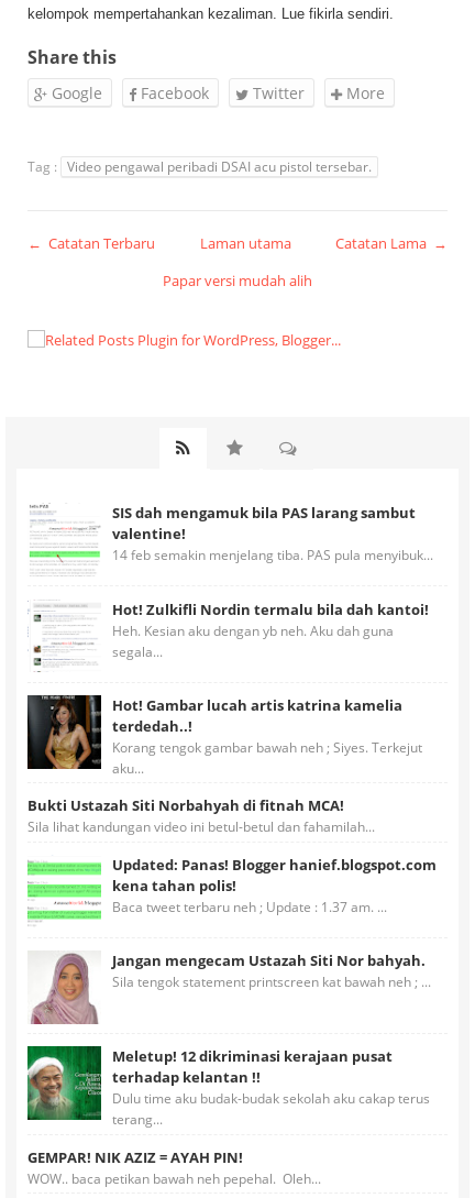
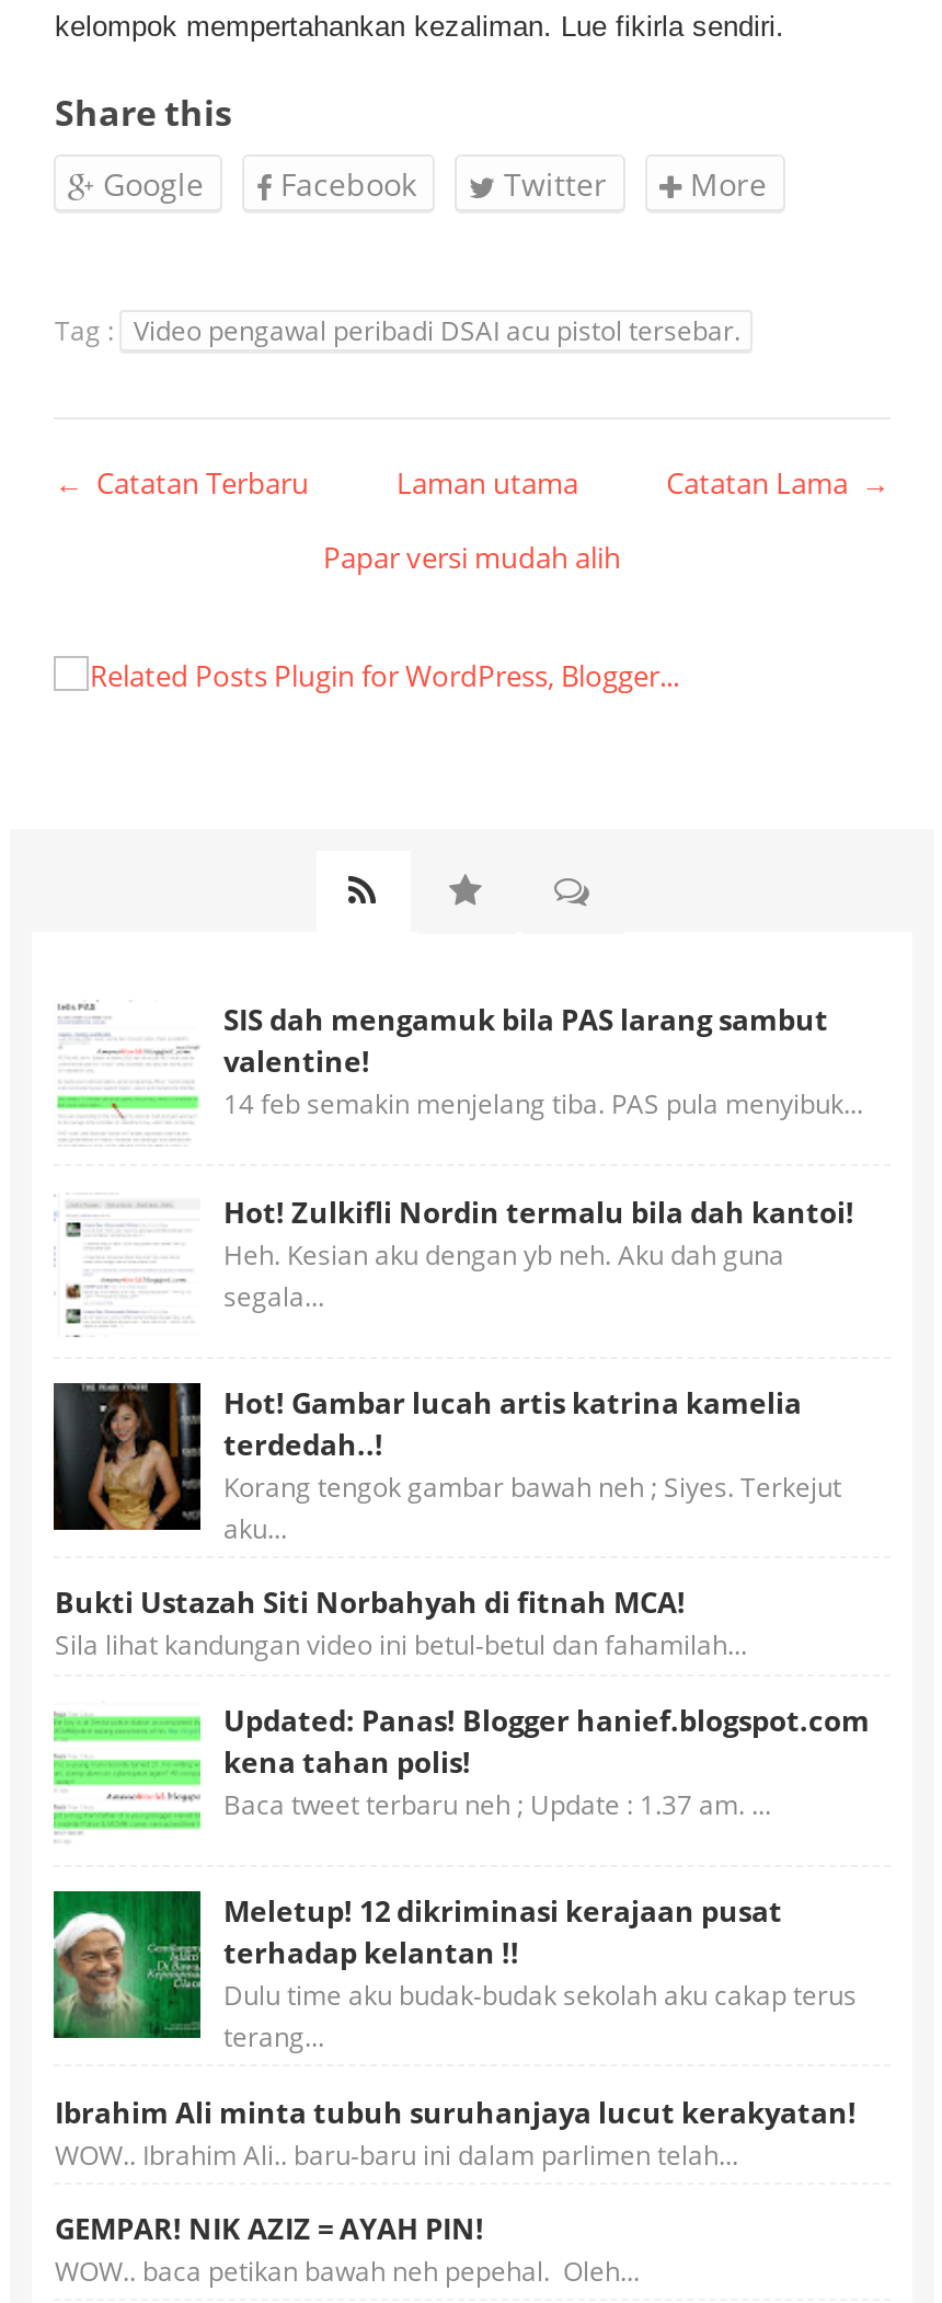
- [image]
- Jangan mengecam Ustazah Siti Nor bahyah.
- Sila tengok statement printscreen kat bawah neh ; ...

moved up: [image] | Meletup! 12 dikriminasi kerajaan pusat | terhadap kelantan !! | Dulu time aku budak-budak sekolah aku cakap terus | terang...

+ Ibrahim Ali minta tubuh suruhanjaya lucut kerakyatan!
+ WOW.. Ibrahim Ali.. baru-baru ini dalam parlimen telah...
